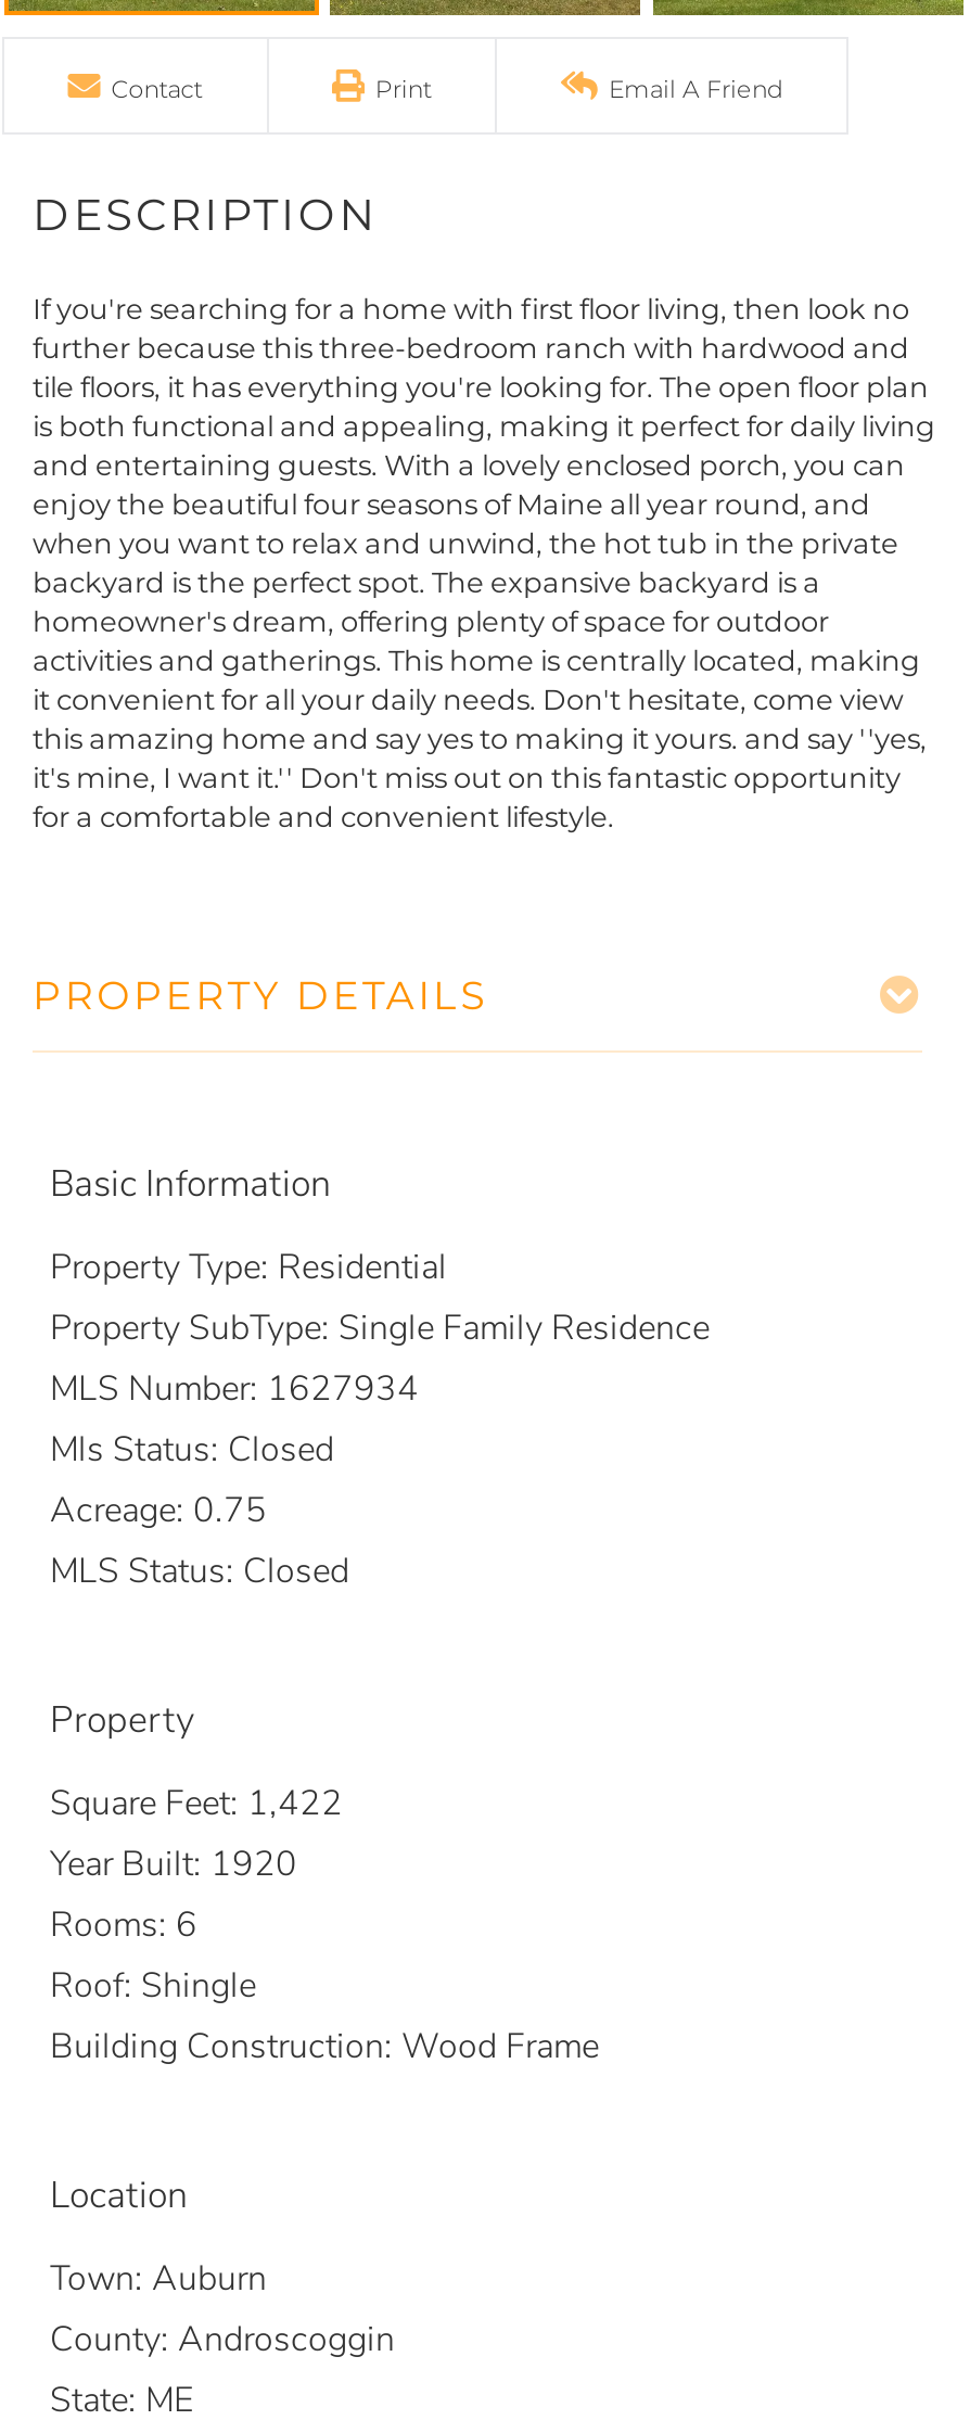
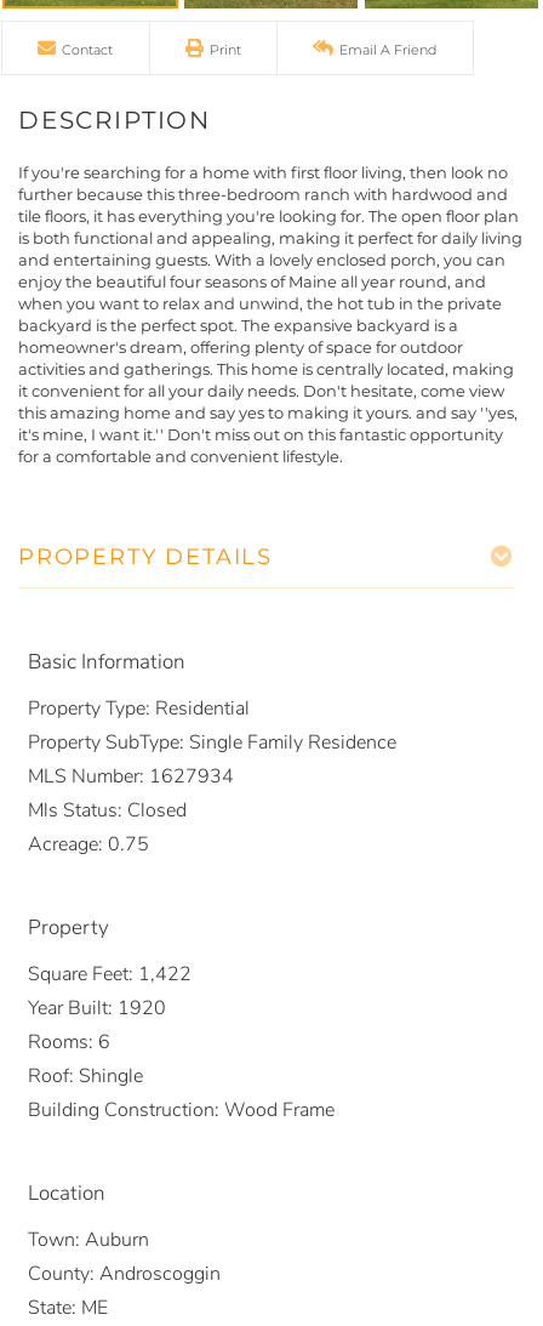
- MLS Status: Closed
